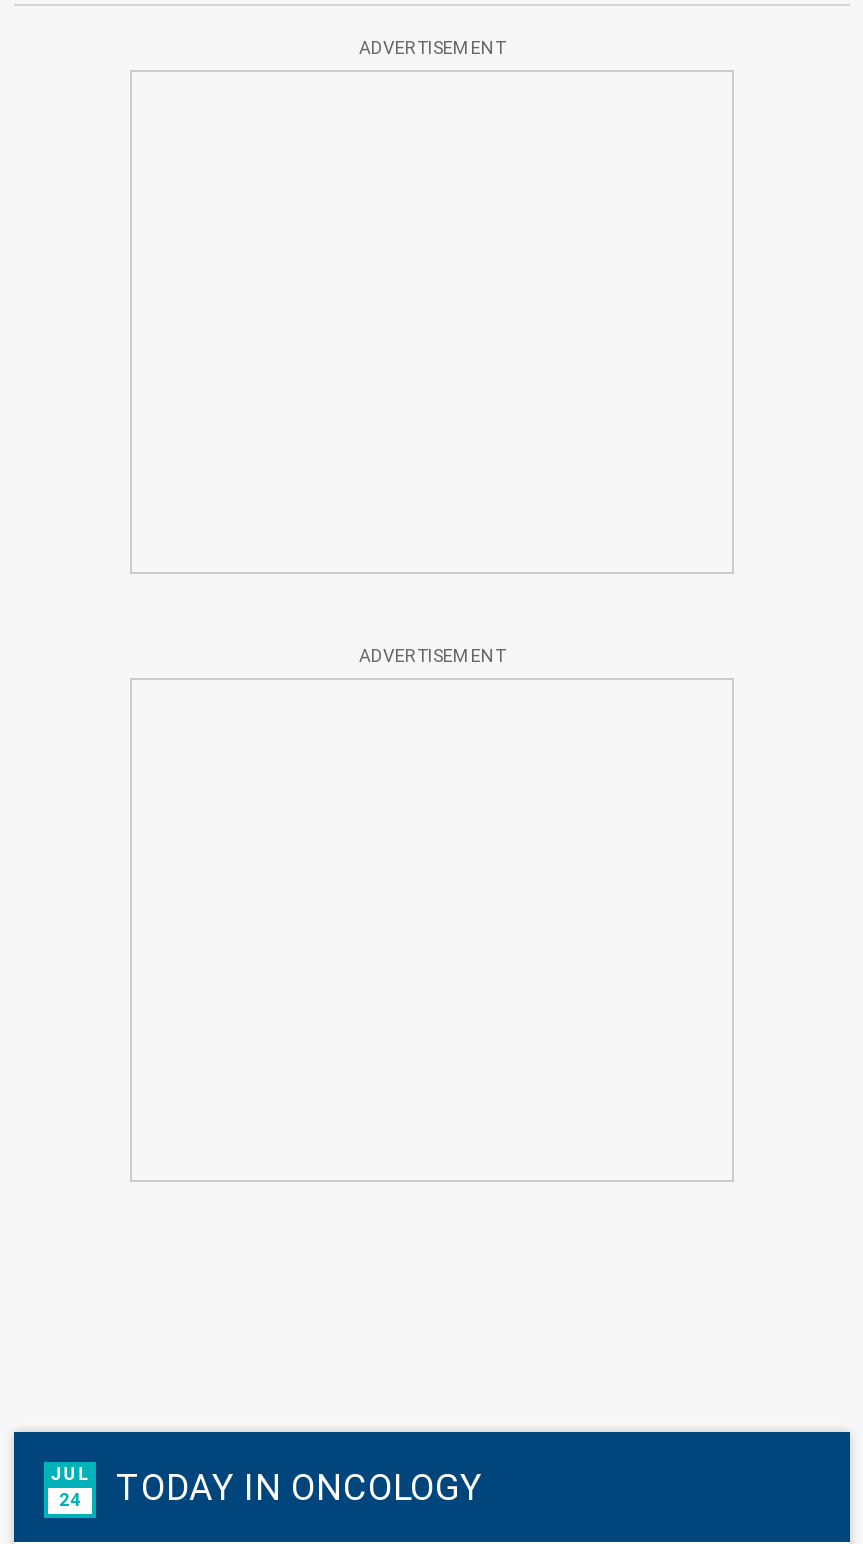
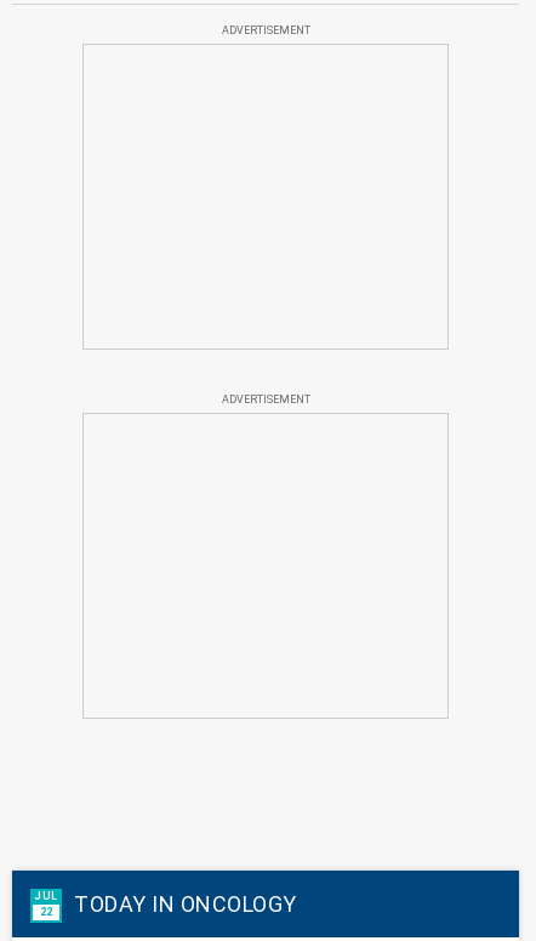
- JUL 24 TODAY IN ONCOLOGY
+ JUL 22 TODAY IN ONCOLOGY
